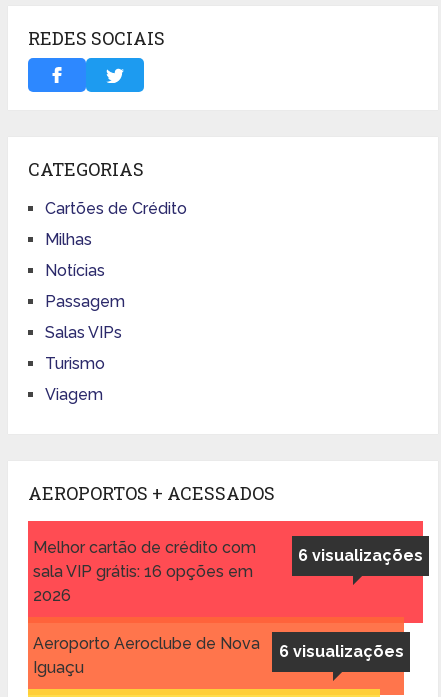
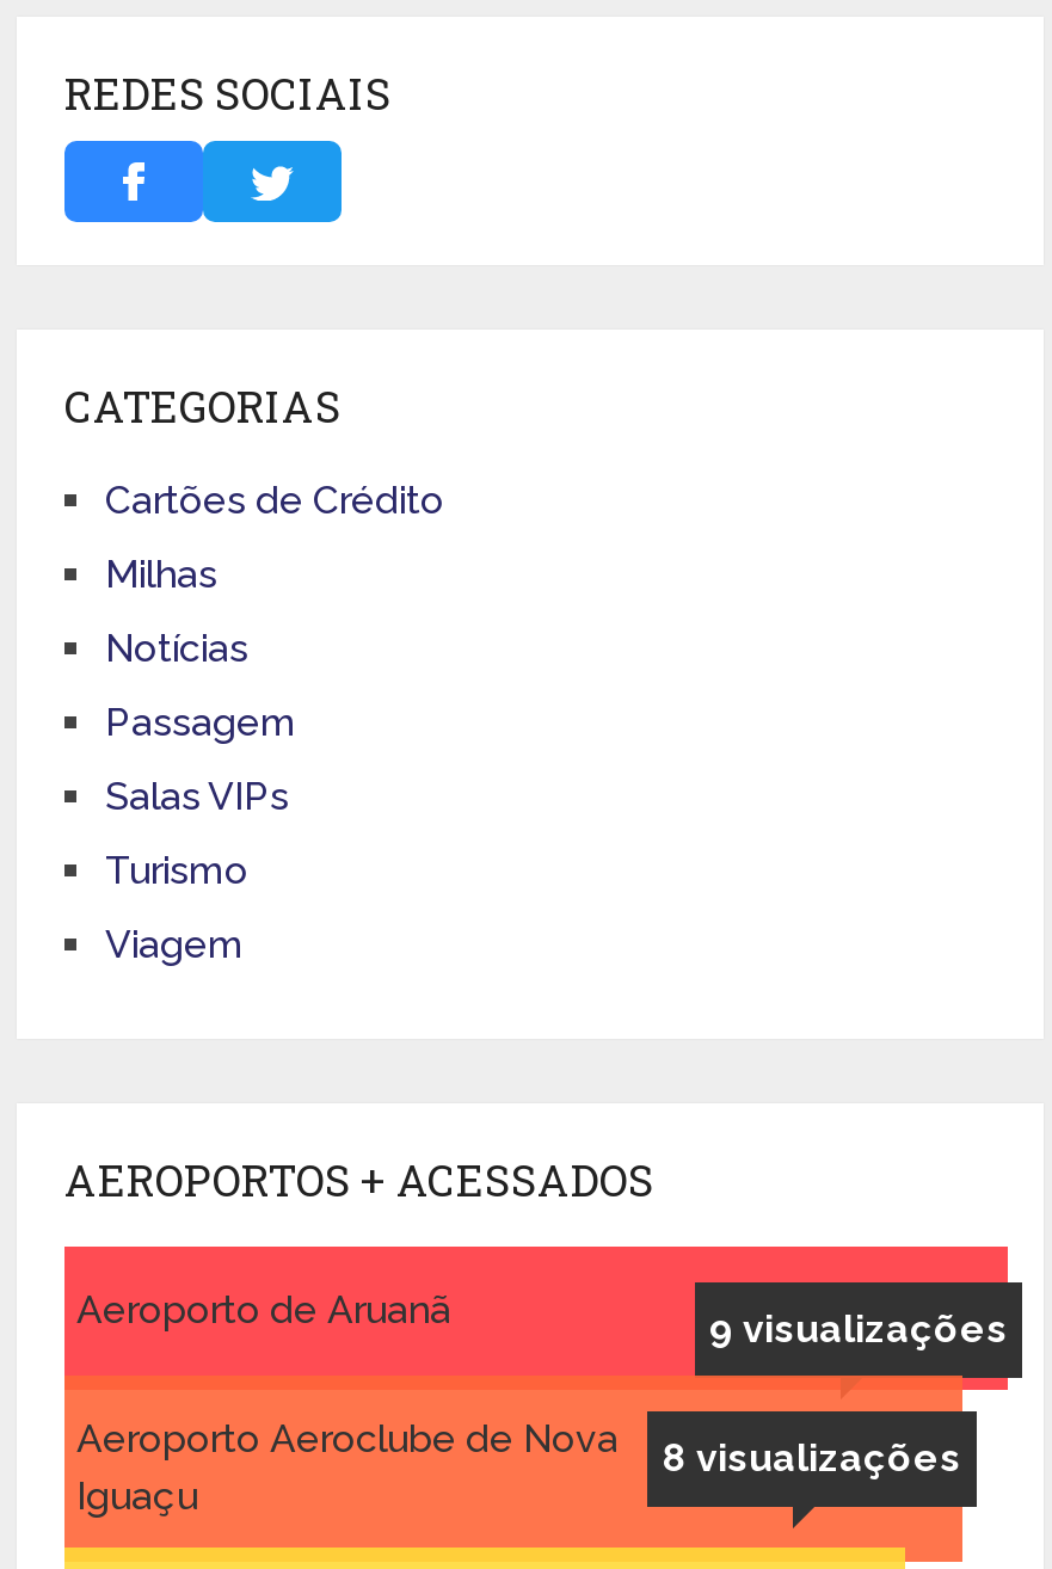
- 6 visualizações
- Melhor cartão de crédito com
- sala VIP grátis: 16 opções em
- 2026
+ 9 visualizações
+ Aeroporto de Aruanã

- 6 visualizações
+ 8 visualizações
